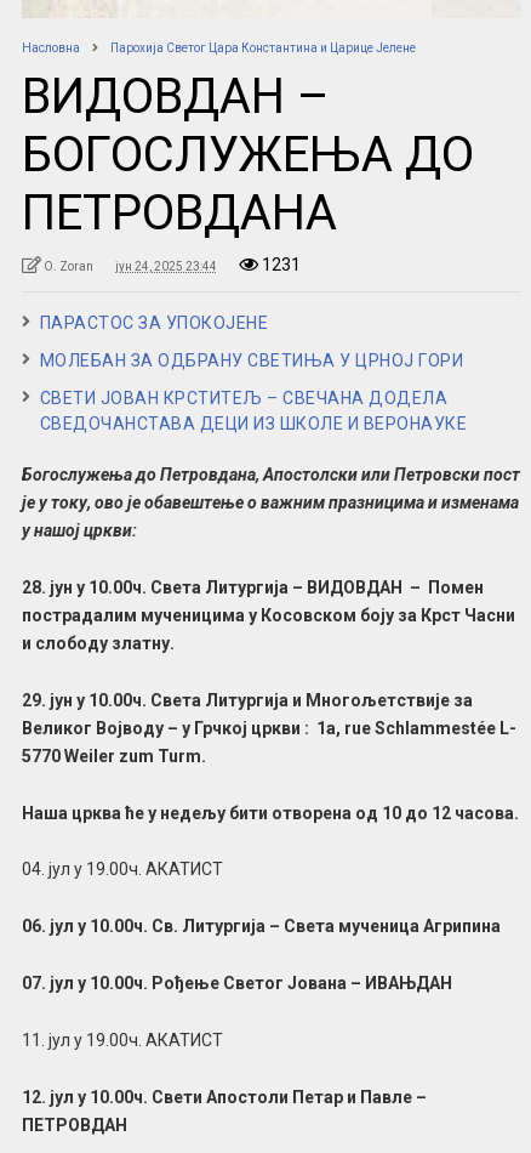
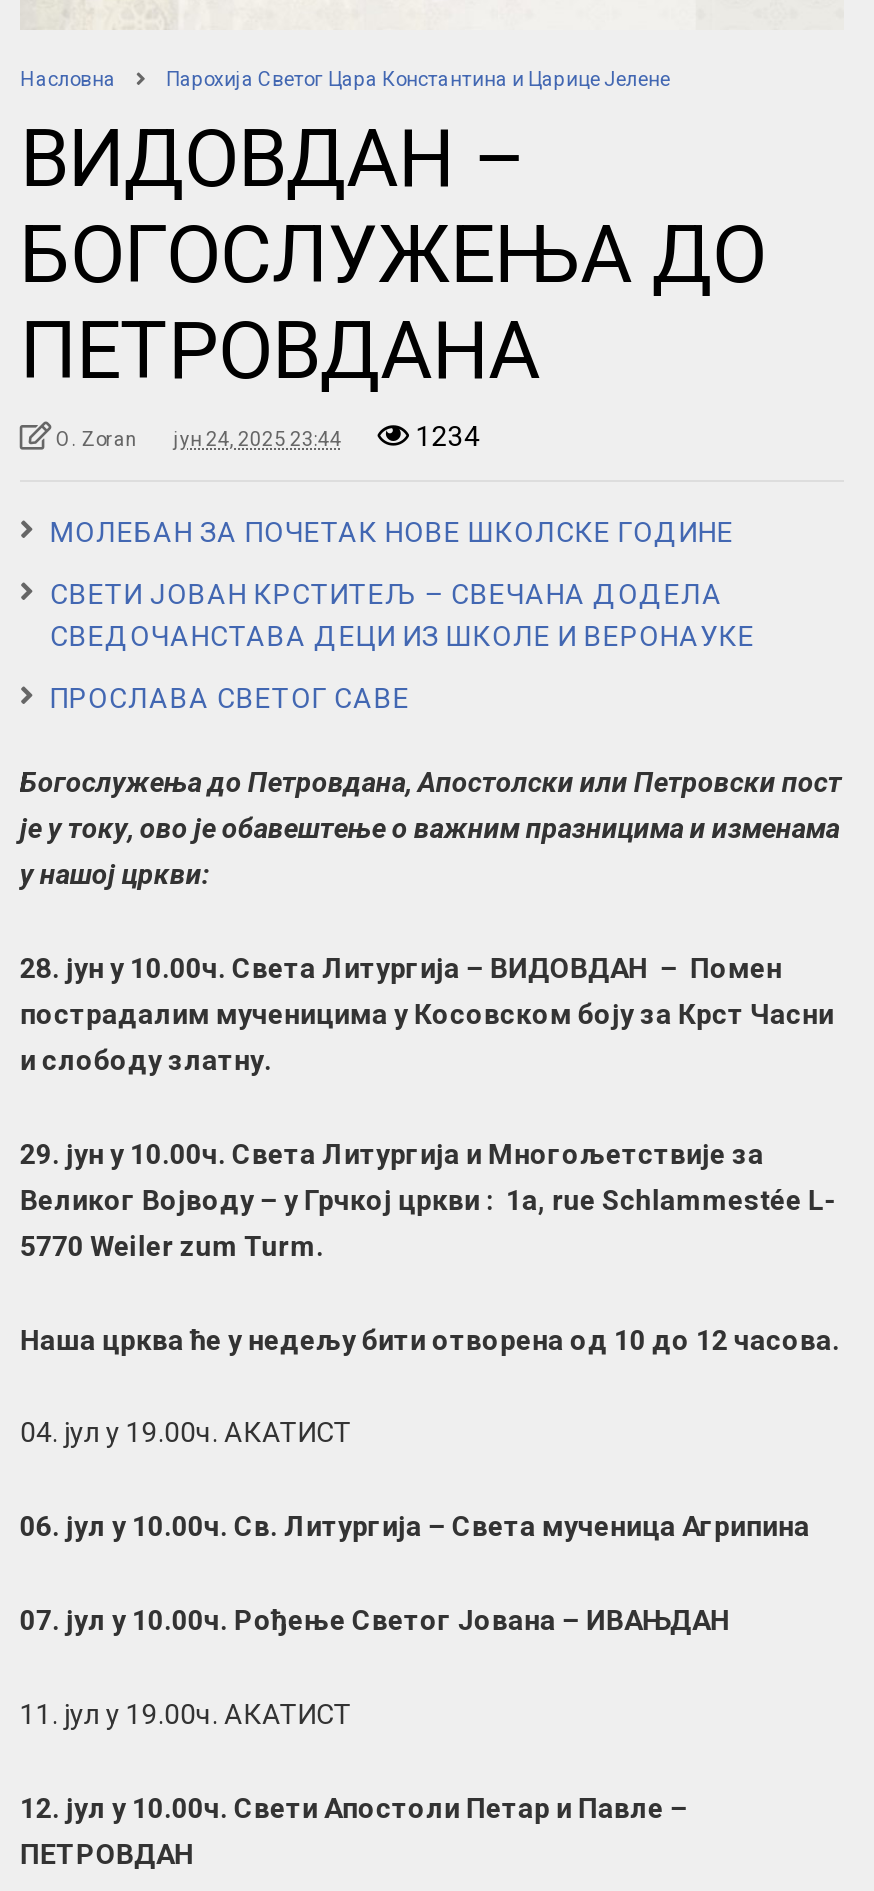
- 1231
- ПАРАСТОС ЗА УПОКОЈЕНЕ
- МОЛЕБАН ЗА ОДБРАНУ СВЕТИЊА У ЦРНОЈ ГОРИ
+ 1234
+ МОЛЕБАН ЗА ПОЧЕТАК НОВЕ ШКОЛСКЕ ГОДИНЕ

moved up: СВЕТИ ЈОВАН КРСТИТЕЉ – СВЕЧАНА ДОДЕЛА | СВЕДОЧАНСТАВА ДЕЦИ ИЗ ШКОЛЕ И ВЕРОНАУКЕ

+ ПРОСЛАВА СВЕТОГ САВЕ
